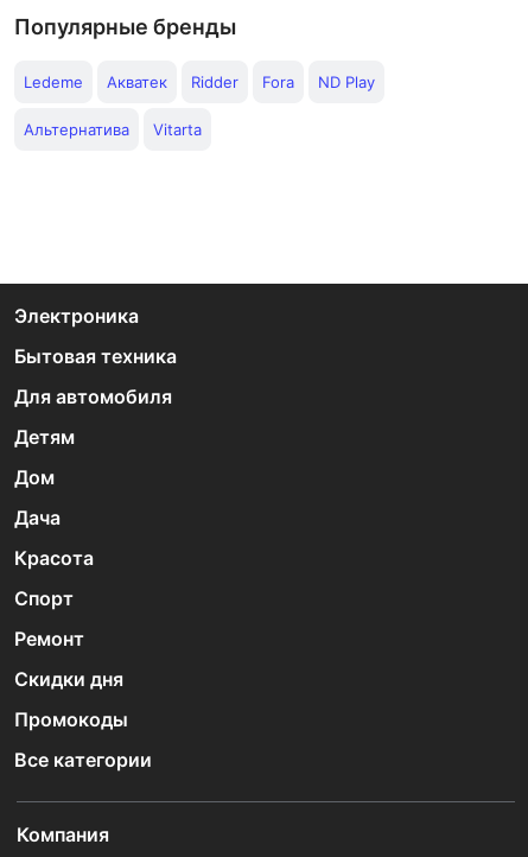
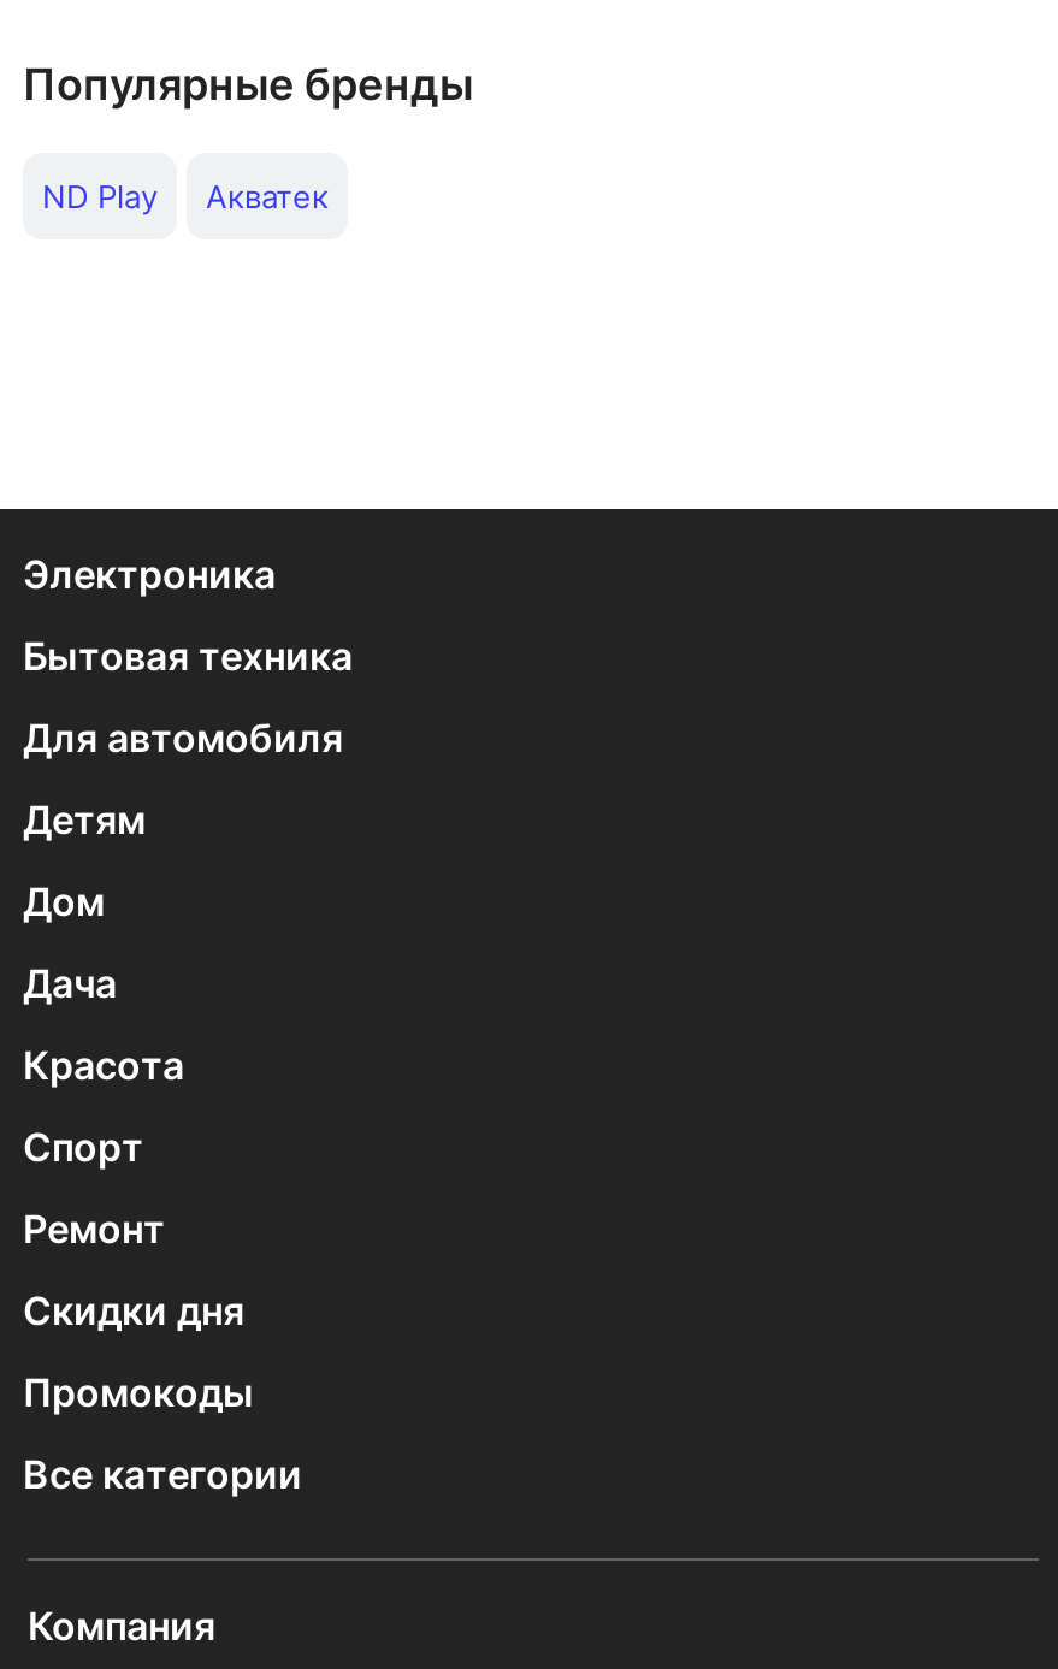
- Ledeme
+ ND Play

- Ridder
- Fora
- ND Play
- Альтернатива
- Vitarta
